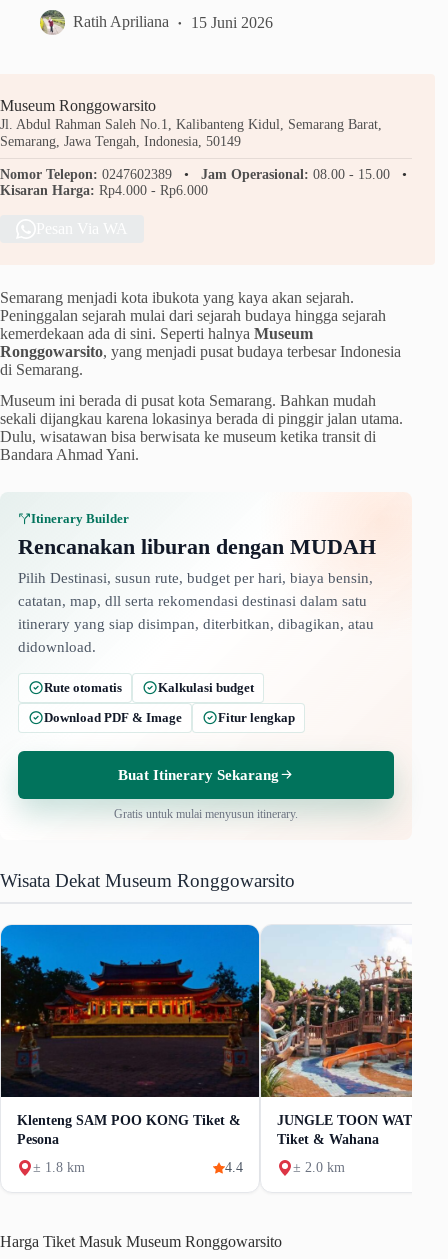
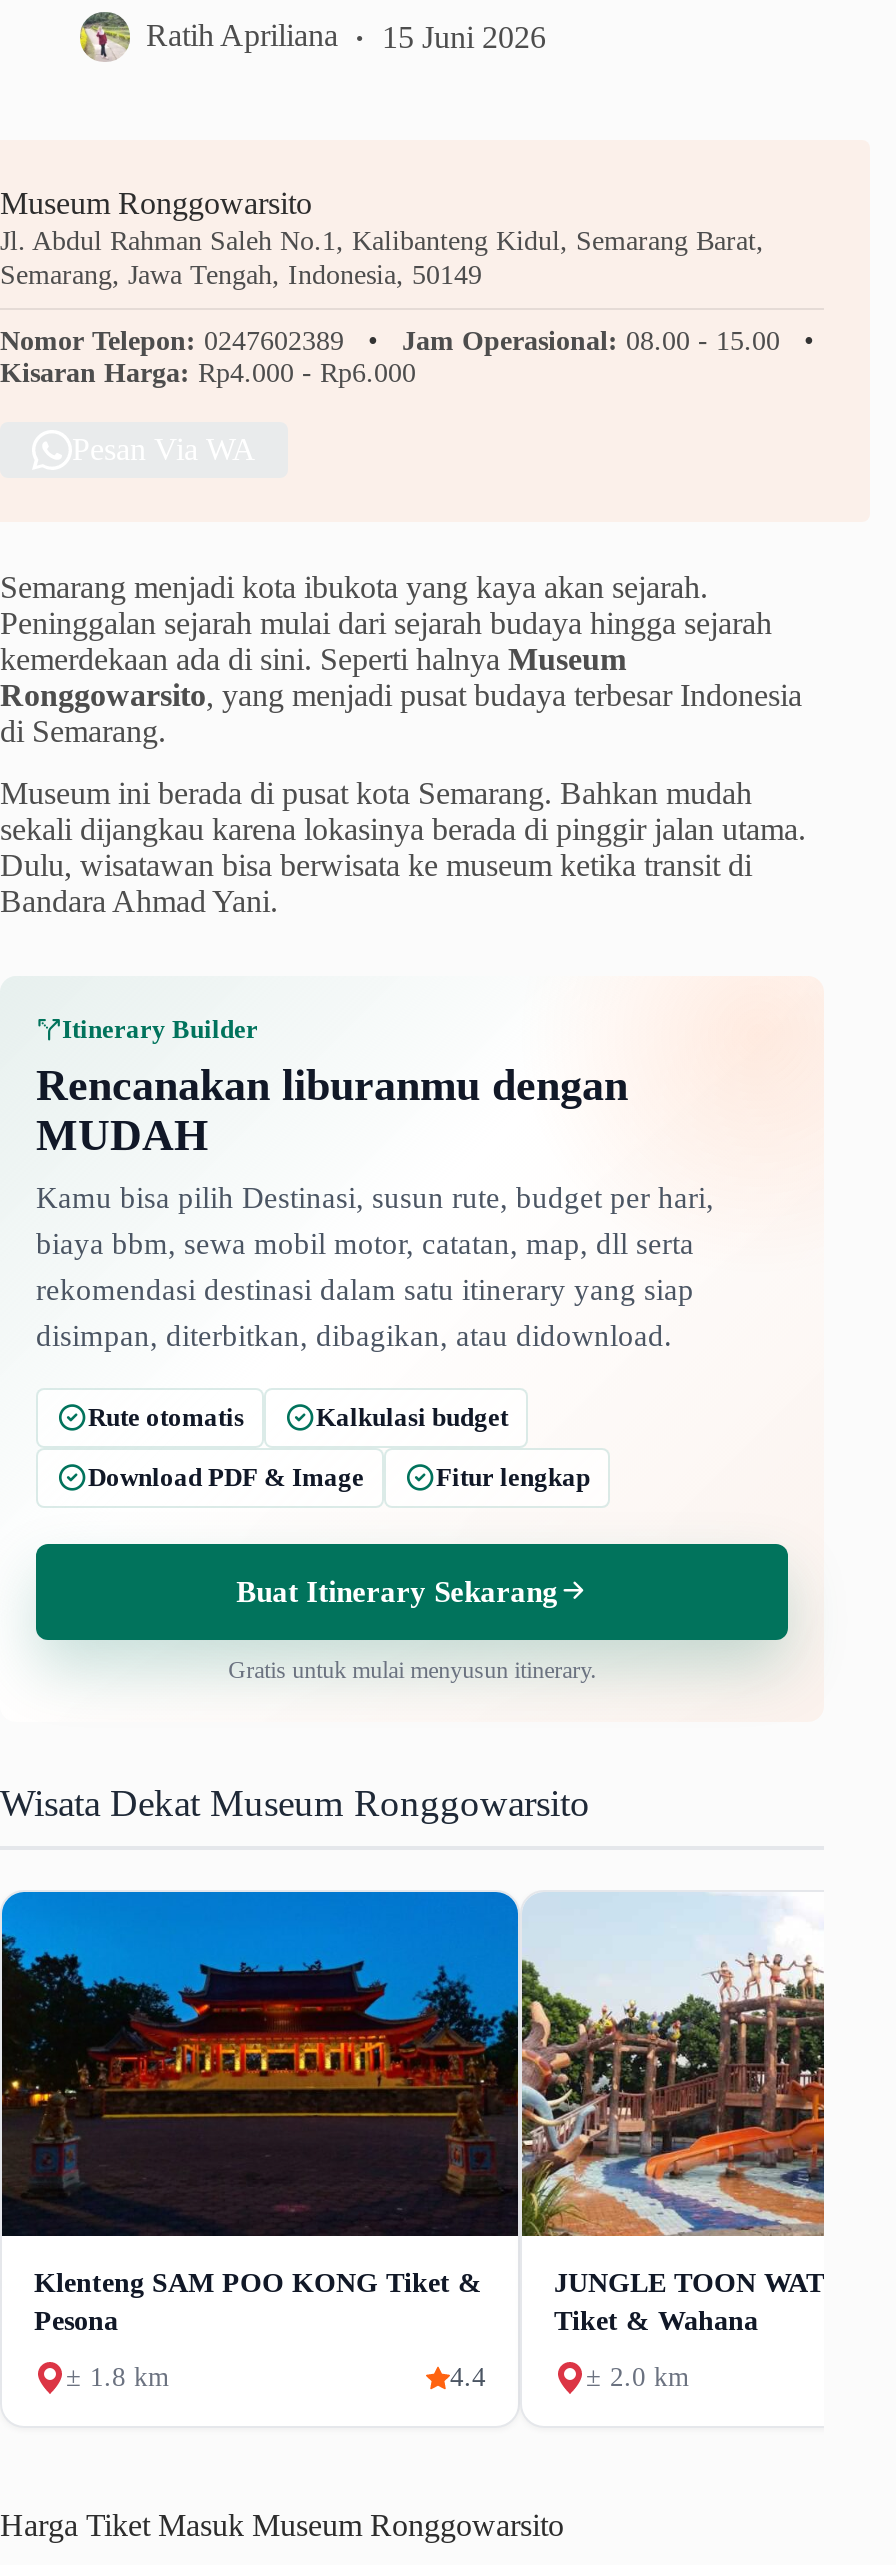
- Rencanakan liburan dengan MUDAH
- Pilih Destinasi, susun rute, budget per hari, biaya bensin,
- catatan, map, dll serta rekomendasi destinasi dalam satu
- itinerary yang siap disimpan, diterbitkan, dibagikan, atau
- didownload.
+ Rencanakan liburanmu dengan
+ MUDAH
+ Kamu bisa pilih Destinasi, susun rute, budget per hari,
+ biaya bbm, sewa mobil motor, catatan, map, dll serta
+ rekomendasi destinasi dalam satu itinerary yang siap
+ disimpan, diterbitkan, dibagikan, atau didownload.
